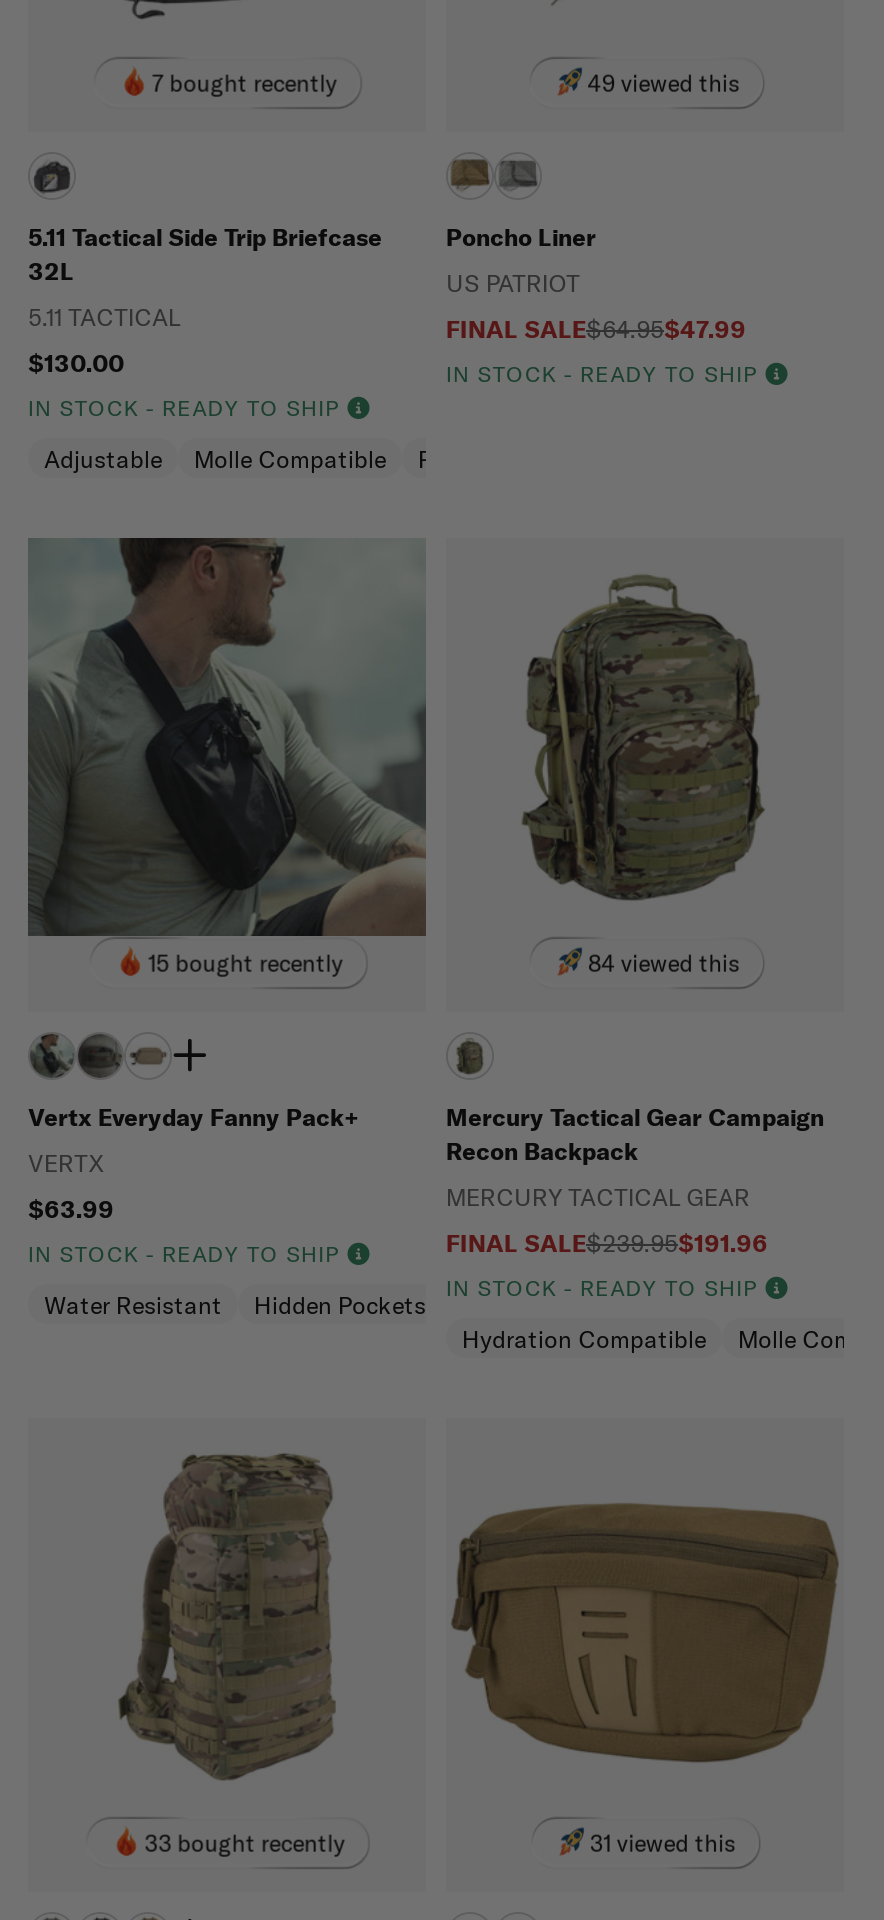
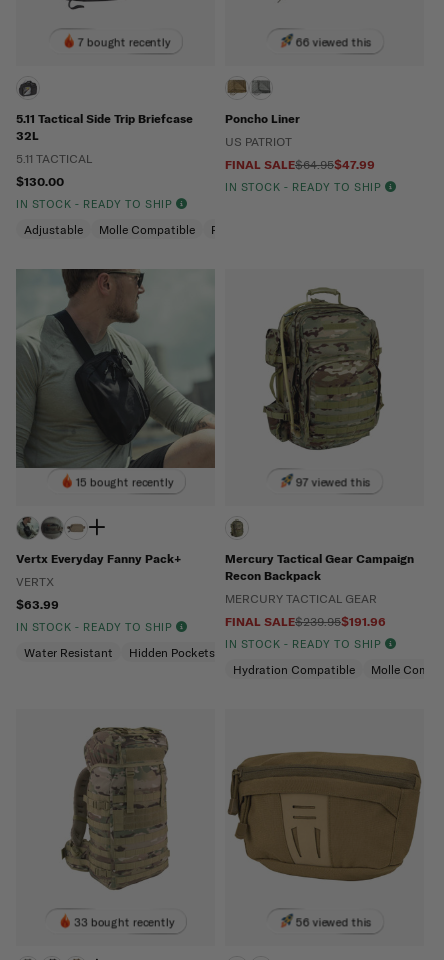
- 49 viewed this
+ 66 viewed this

- 84 viewed this
+ 97 viewed this

- 31 viewed this
+ 56 viewed this
